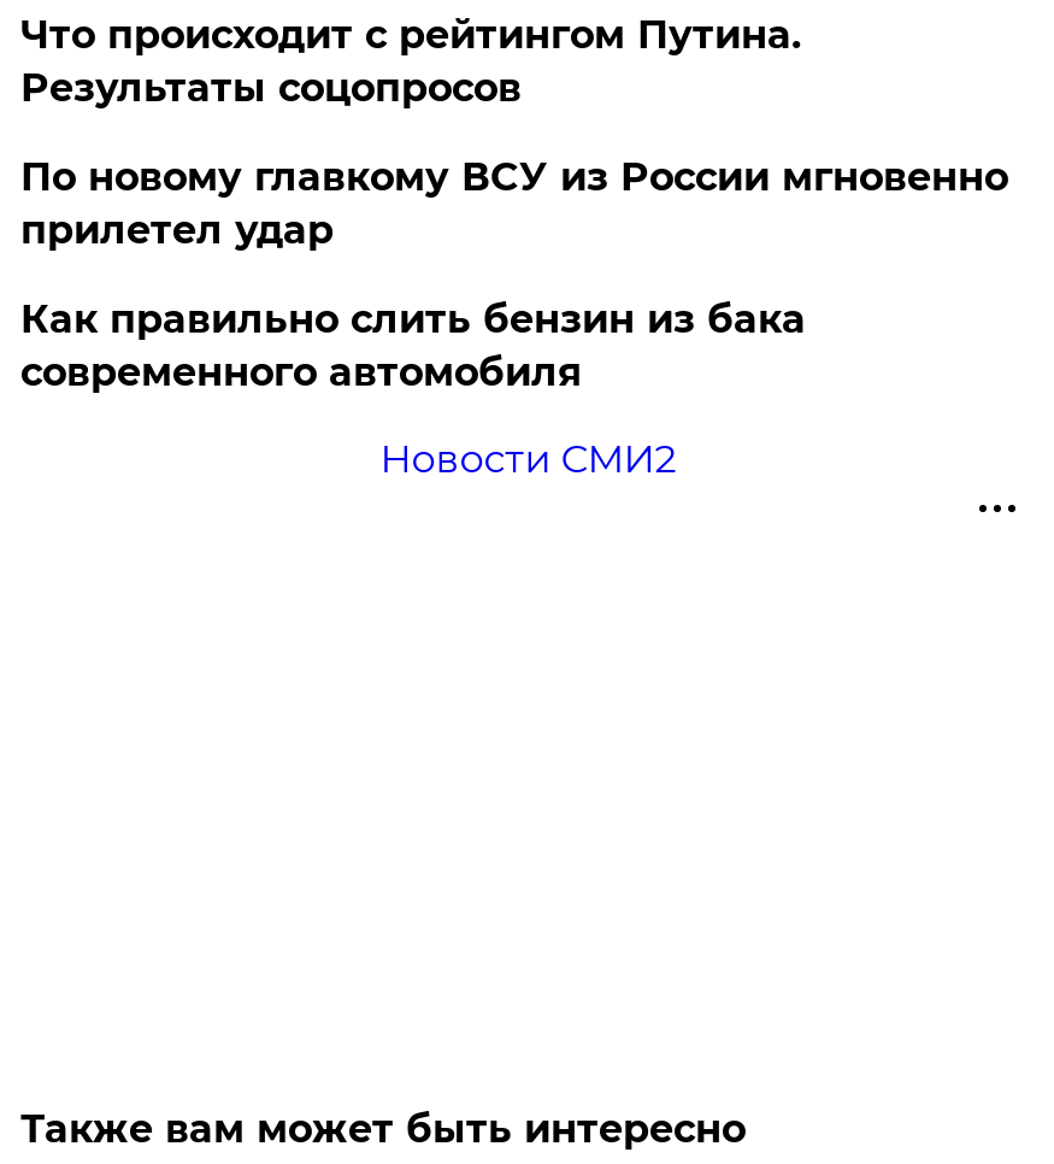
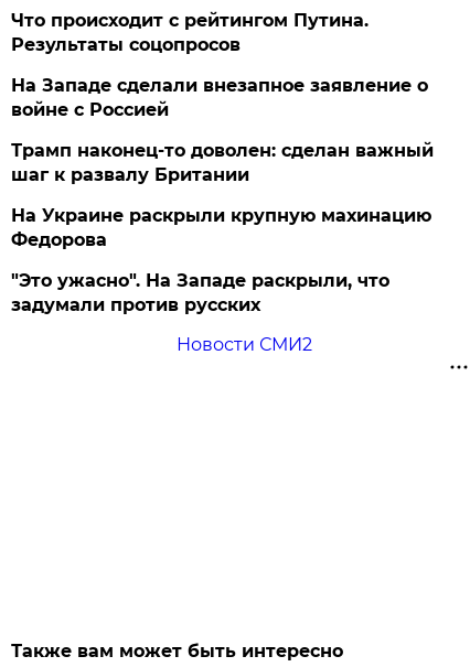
- По новому главкому ВСУ из России мгновенно
- прилетел удар
- Как правильно слить бензин из бака
- современного автомобиля
+ На Западе сделали внезапное заявление о
+ войне с Россией
+ Трамп наконец-то доволен: сделан важный
+ шаг к развалу Британии
+ На Украине раскрыли крупную махинацию
+ Федорова
+ "Это ужасно". На Западе раскрыли, что
+ задумали против русских
